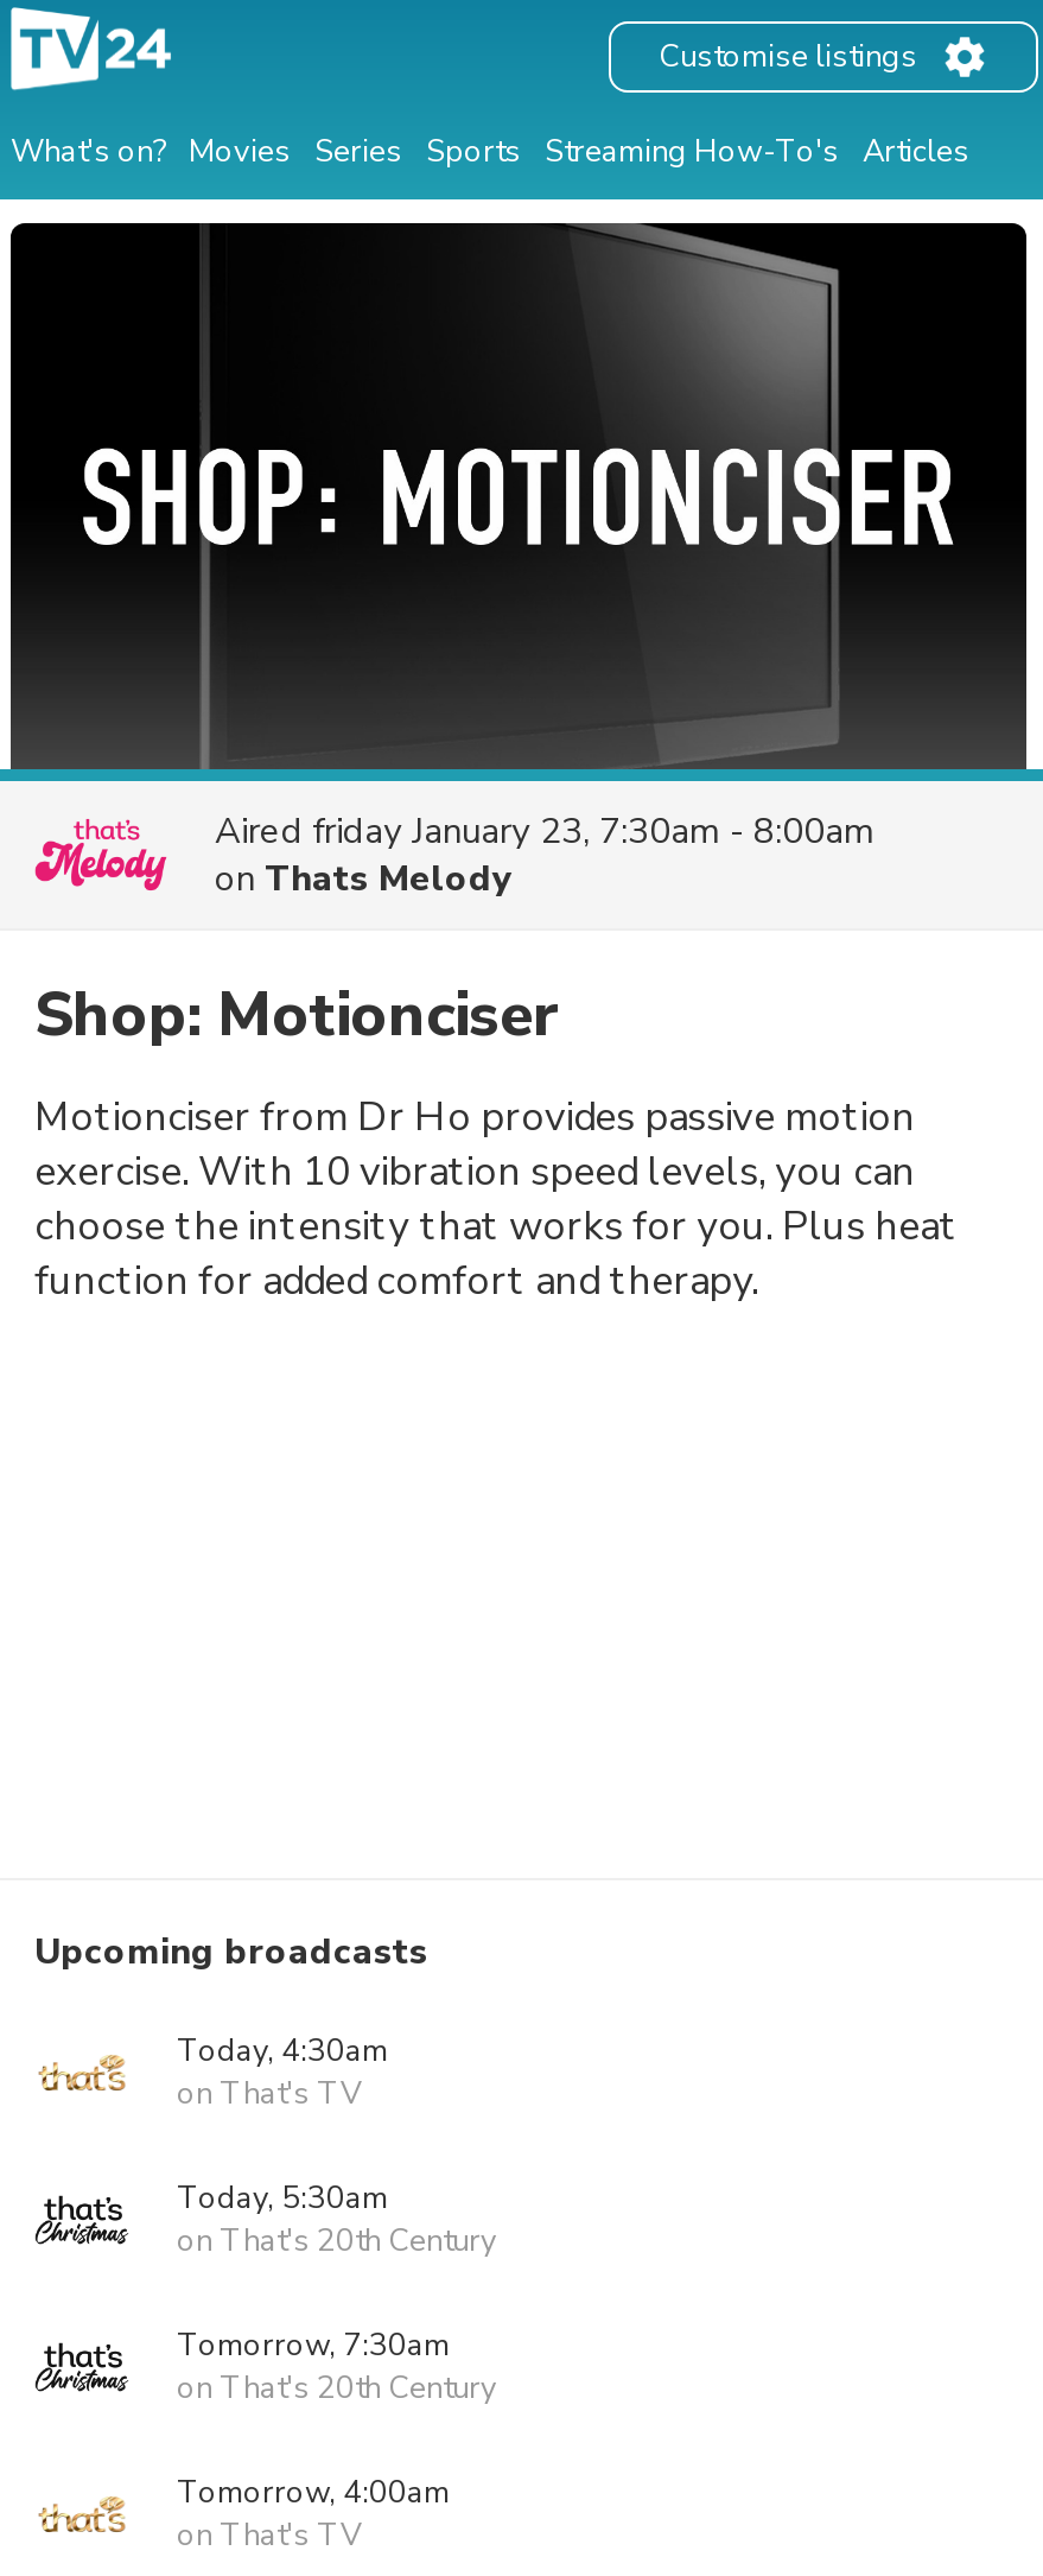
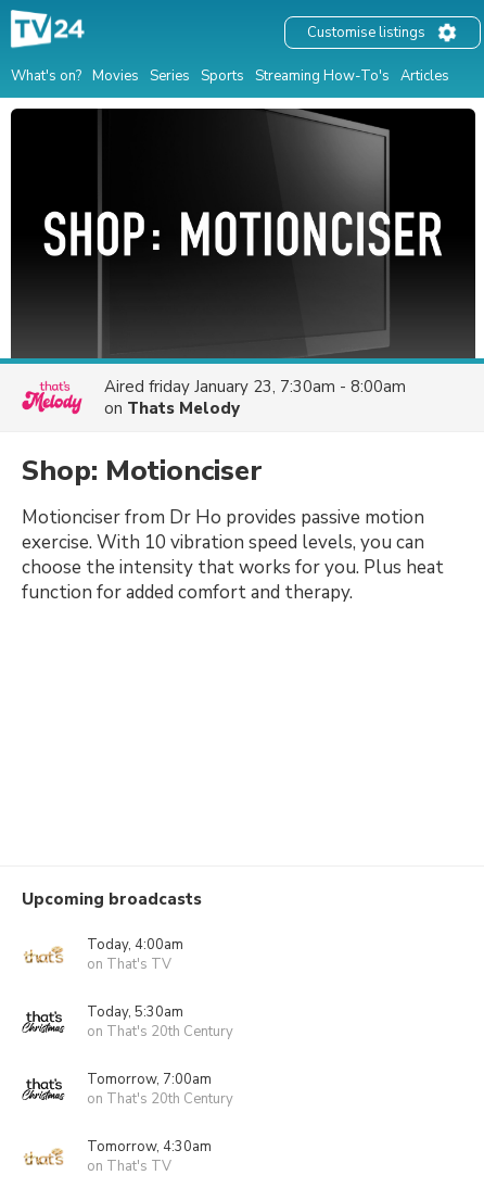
- Today, 4:30am
+ Today, 4:00am

- Tomorrow, 7:30am
+ Tomorrow, 7:00am

- Tomorrow, 4:00am
+ Tomorrow, 4:30am
